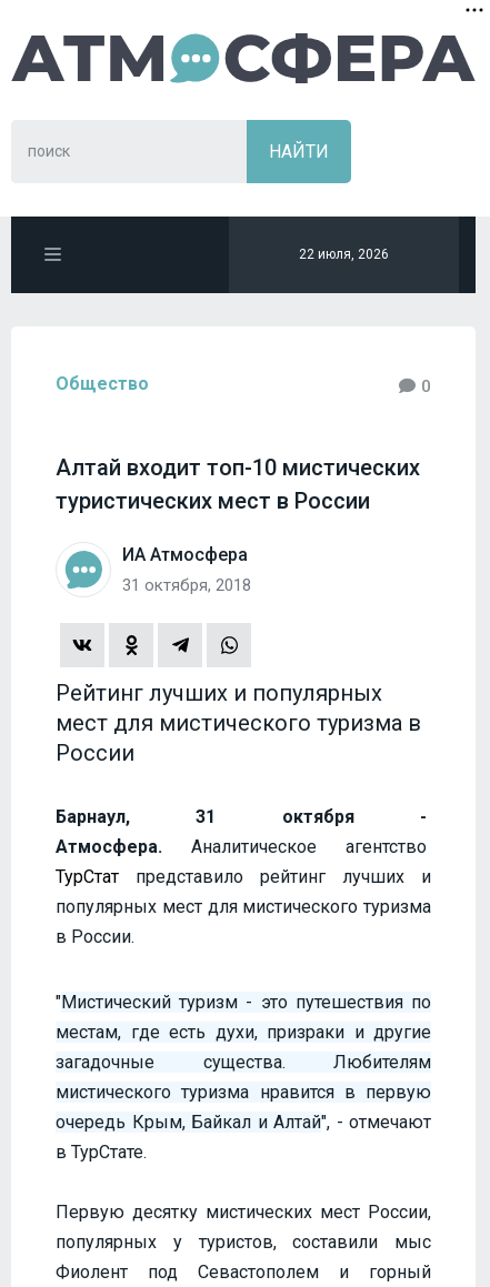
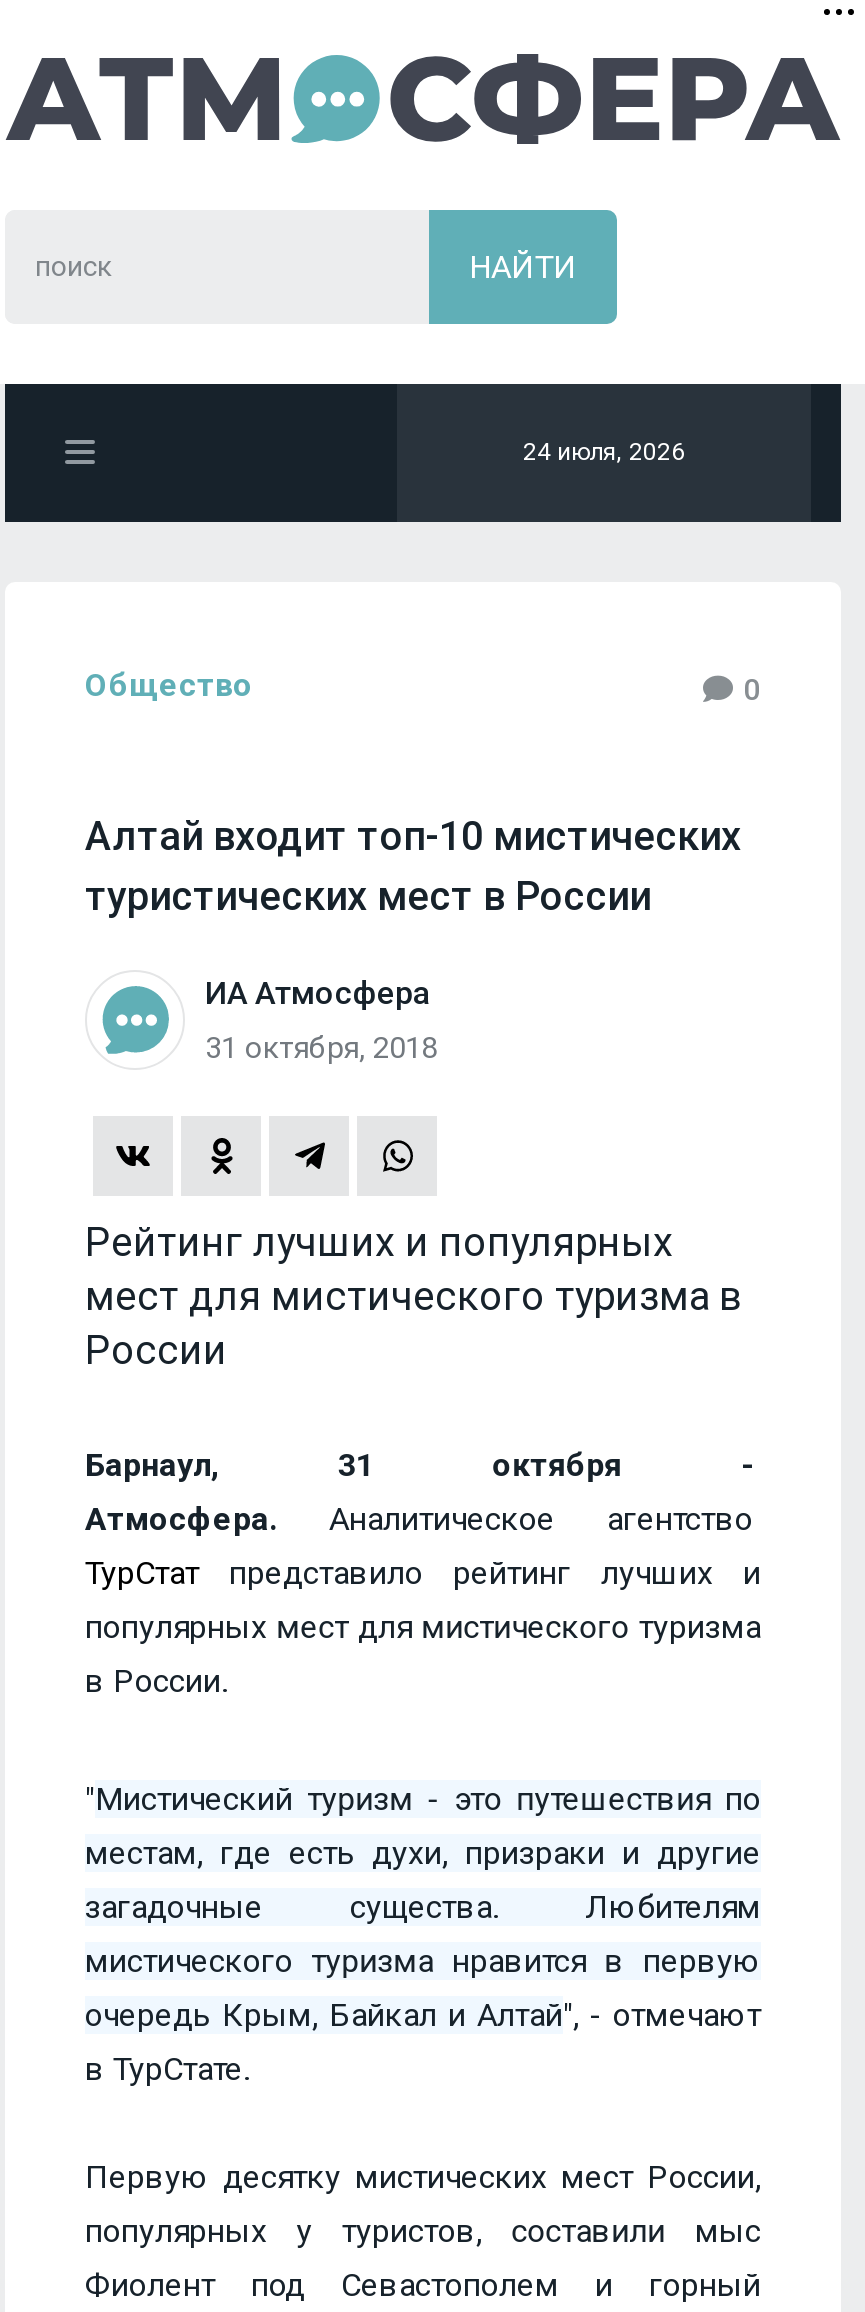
- 22 июля, 2026
+ 24 июля, 2026
